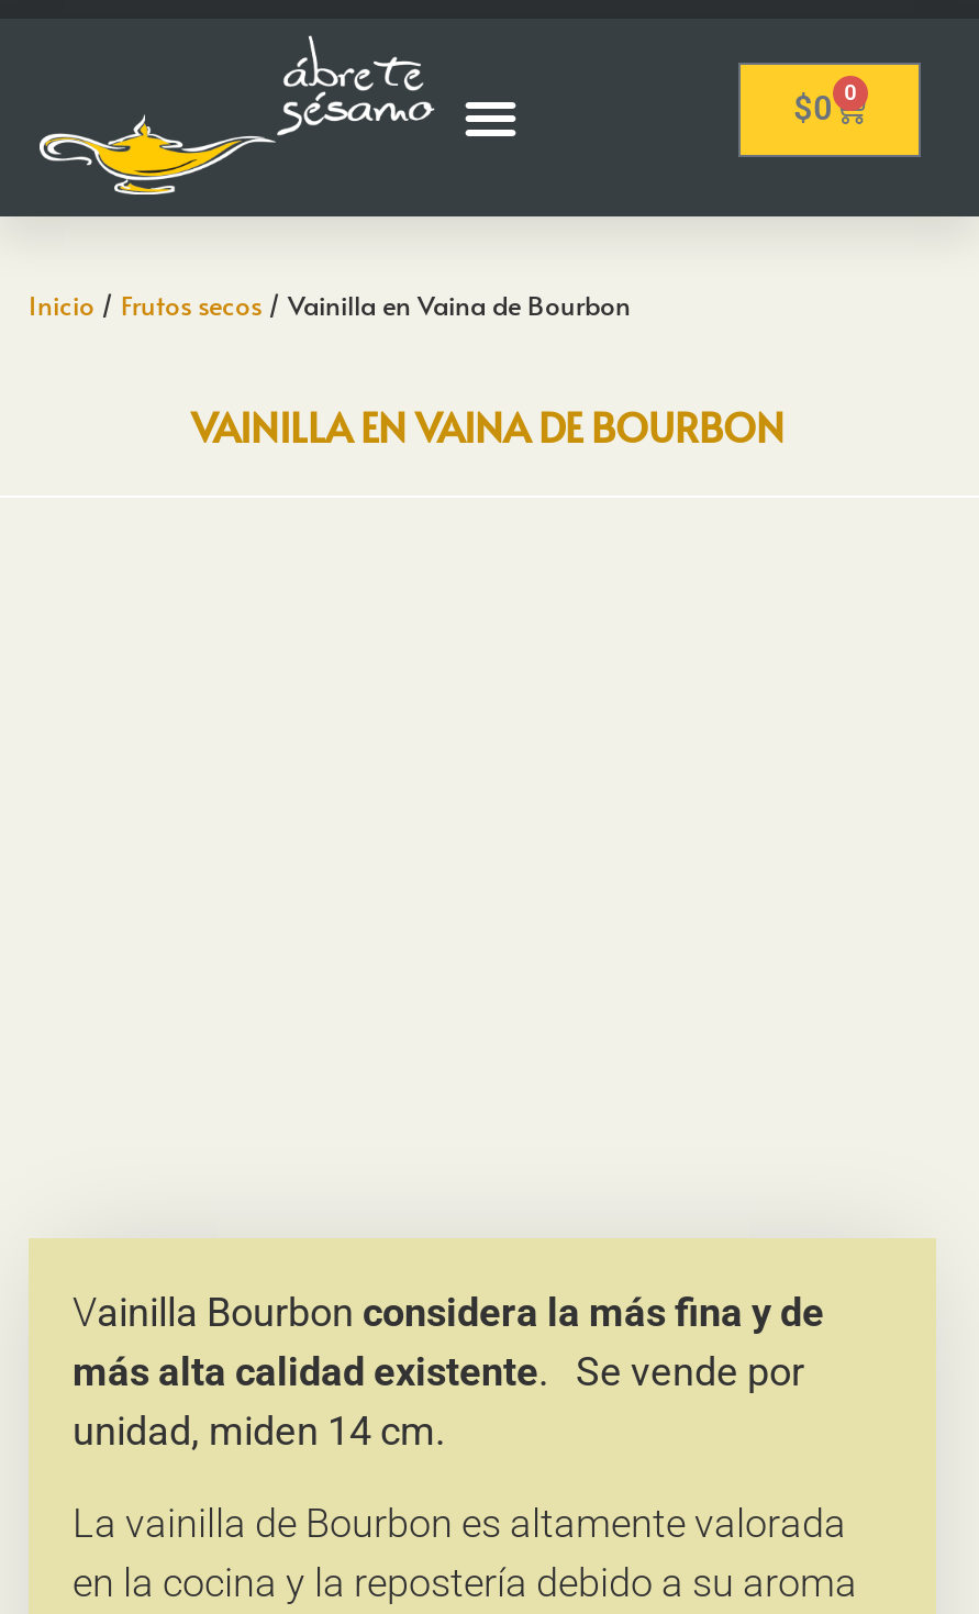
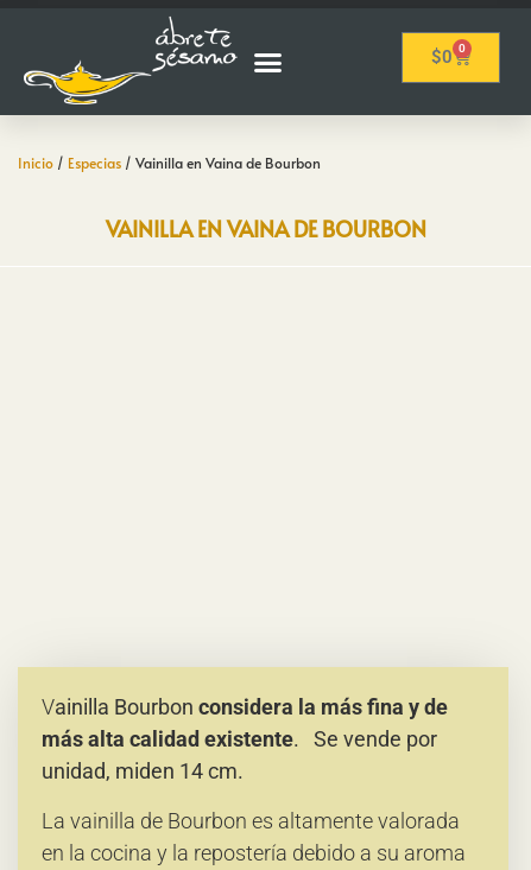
- Inicio / Frutos secos / Vainilla en Vaina de Bourbon
+ Inicio / Especias / Vainilla en Vaina de Bourbon
